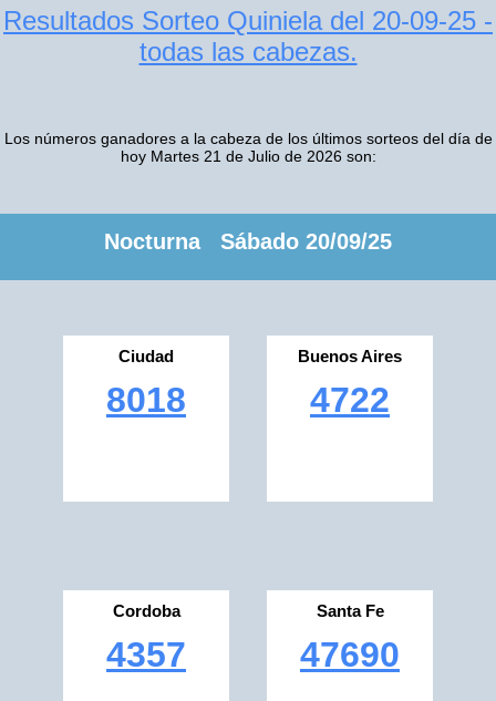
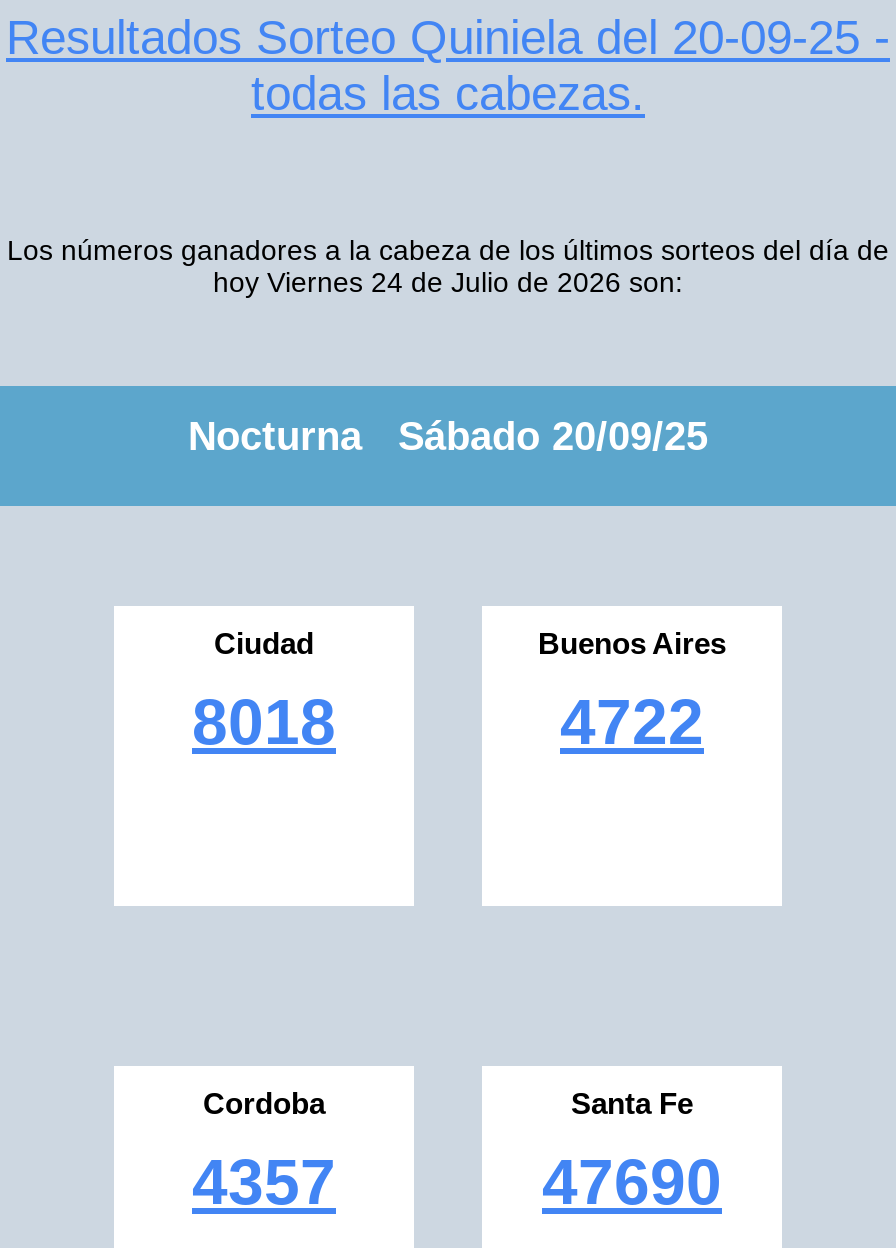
- hoy Martes 21 de Julio de 2026 son:
+ hoy Viernes 24 de Julio de 2026 son:
